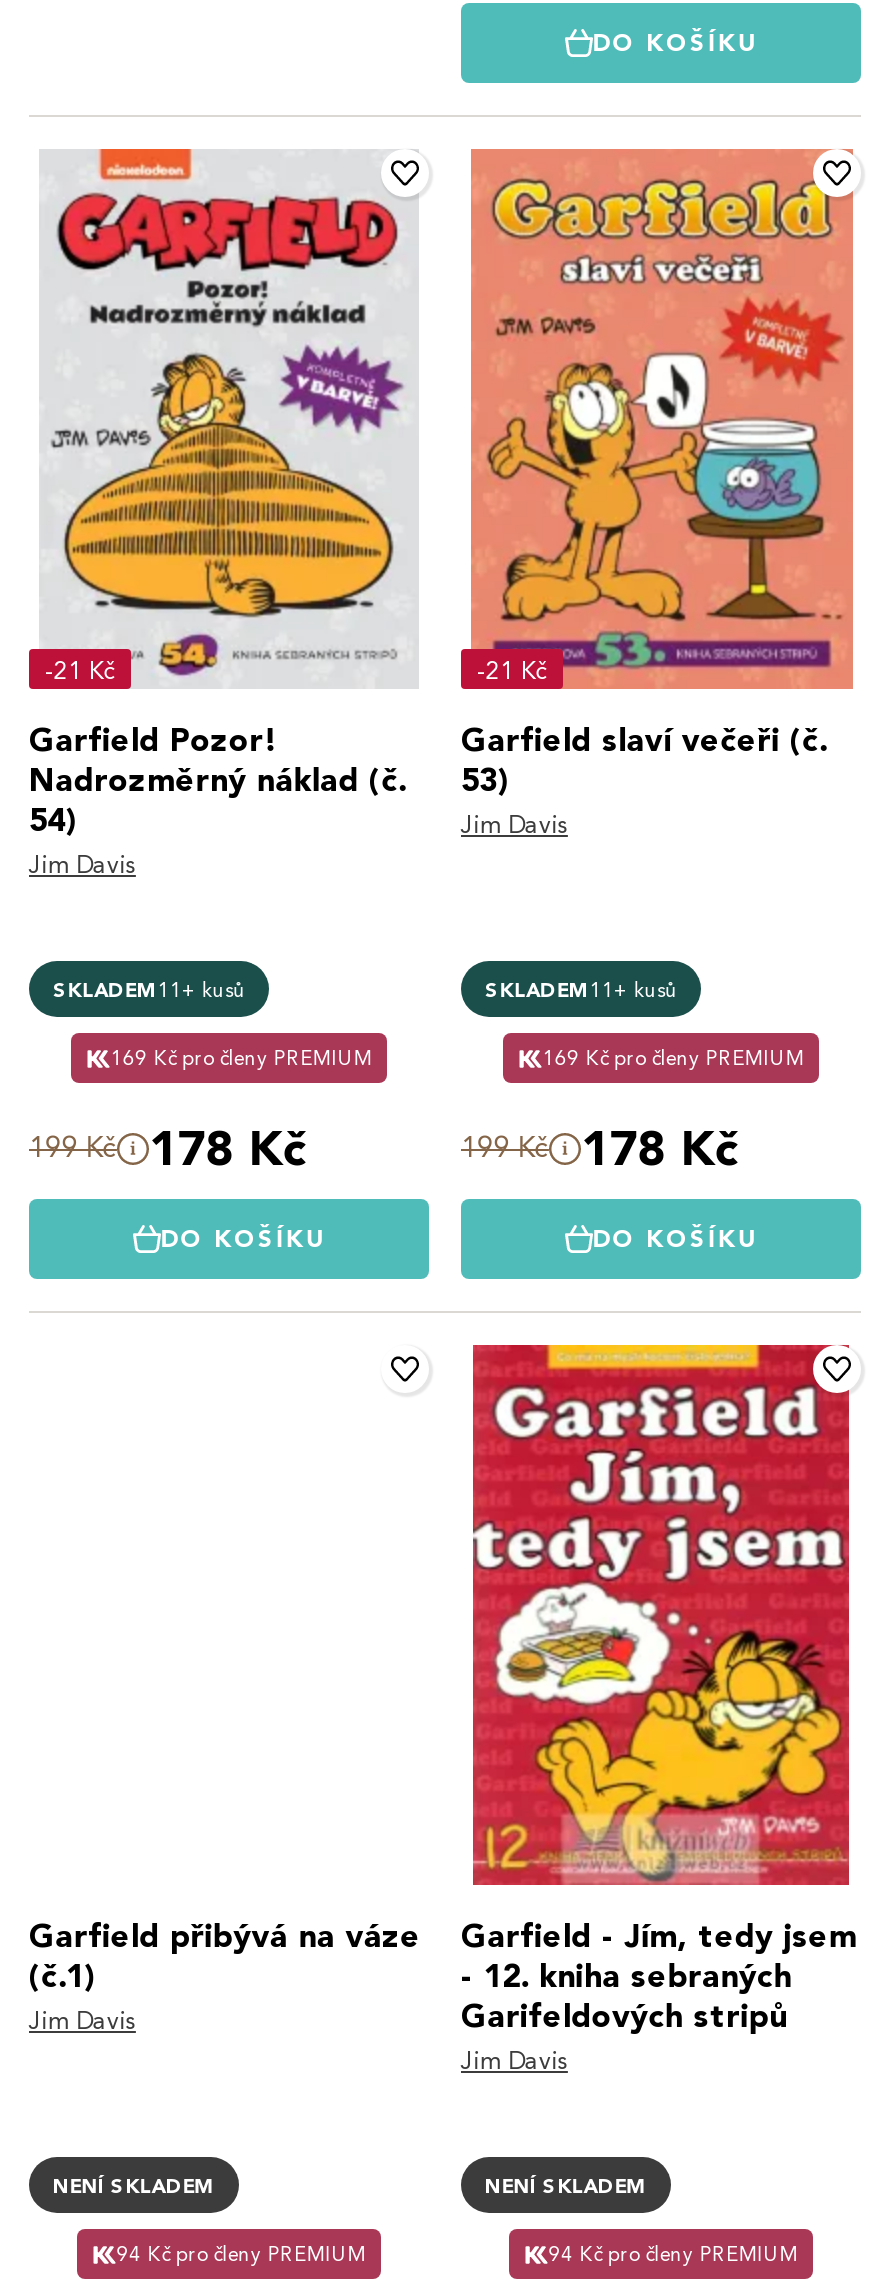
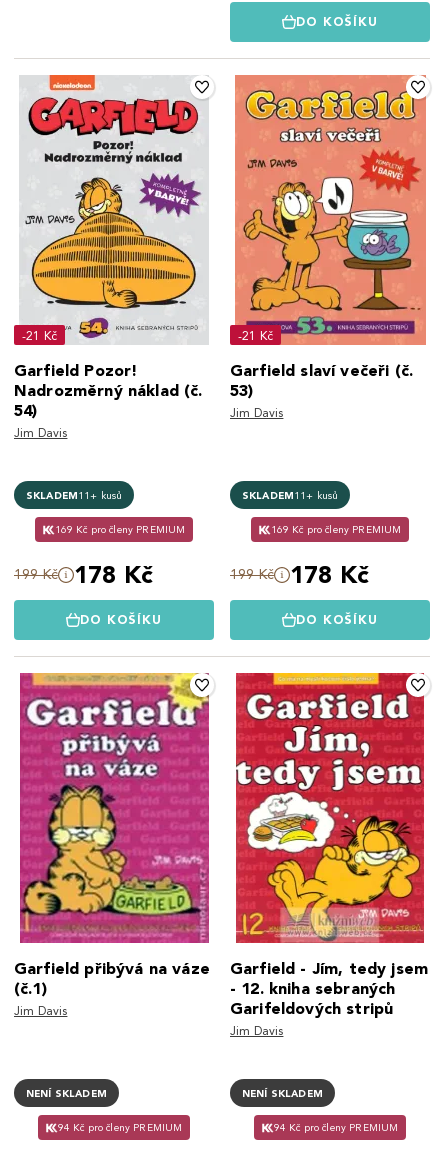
+ [image]
